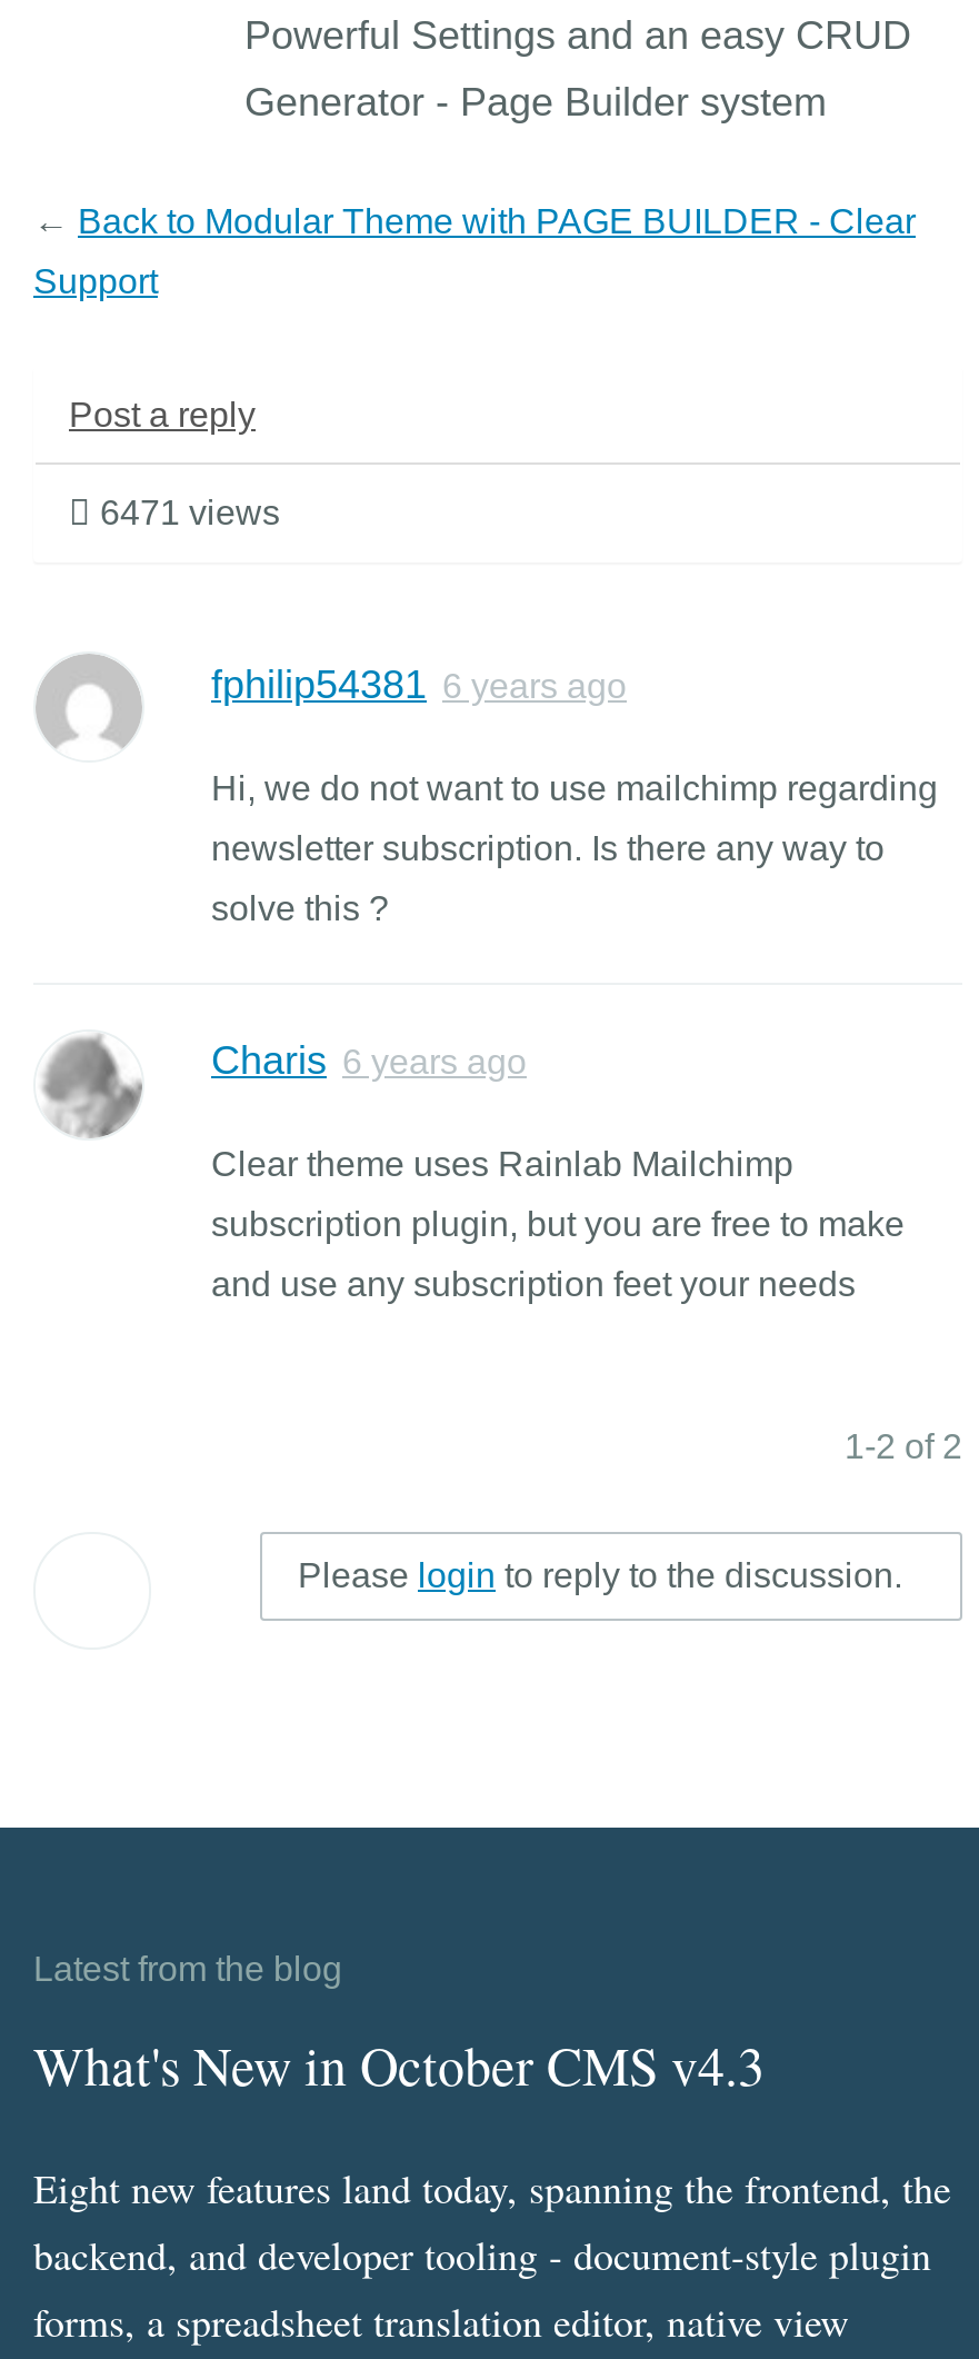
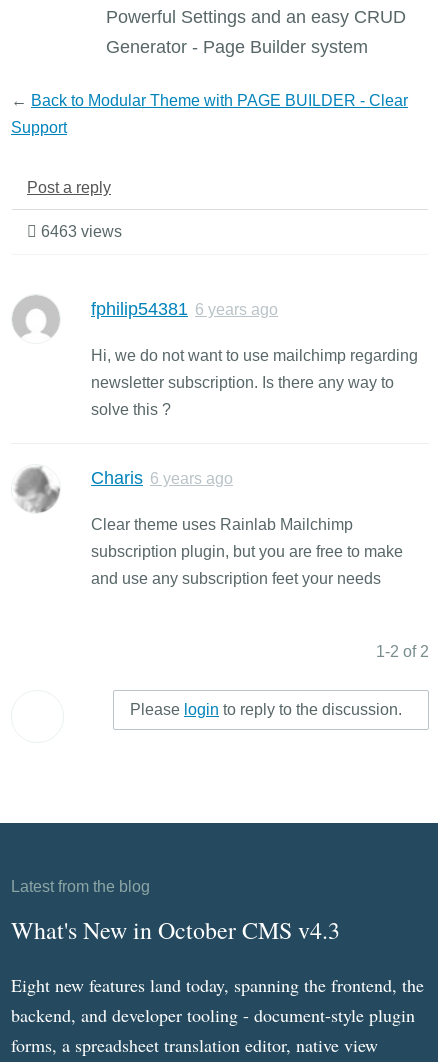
- 6471 views
+ 6463 views
